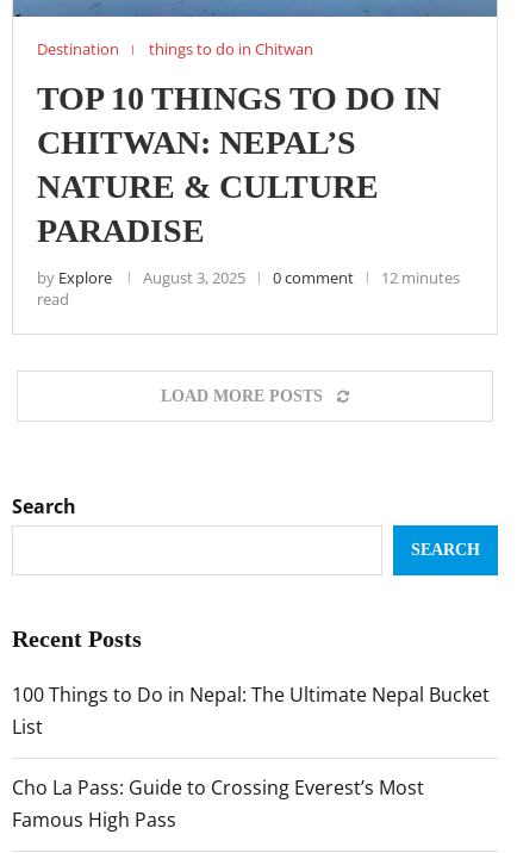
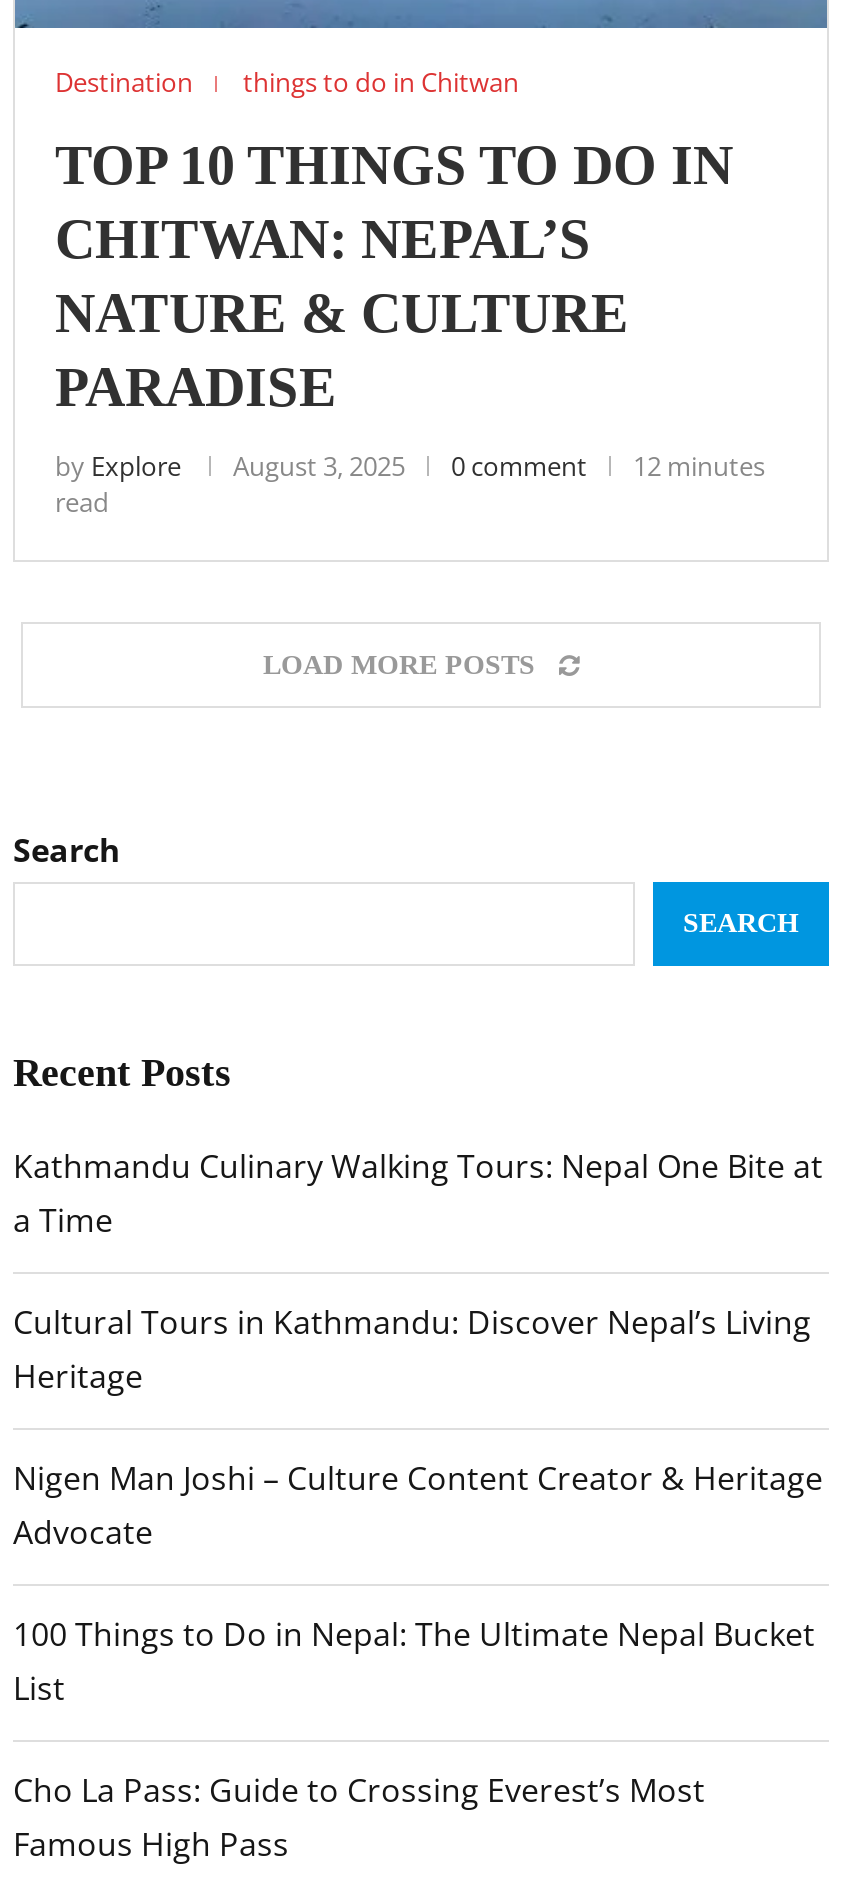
+ Kathmandu Culinary Walking Tours: Nepal One Bite at
+ a Time
+ Cultural Tours in Kathmandu: Discover Nepal’s Living
+ Heritage
+ Nigen Man Joshi – Culture Content Creator & Heritage
+ Advocate
